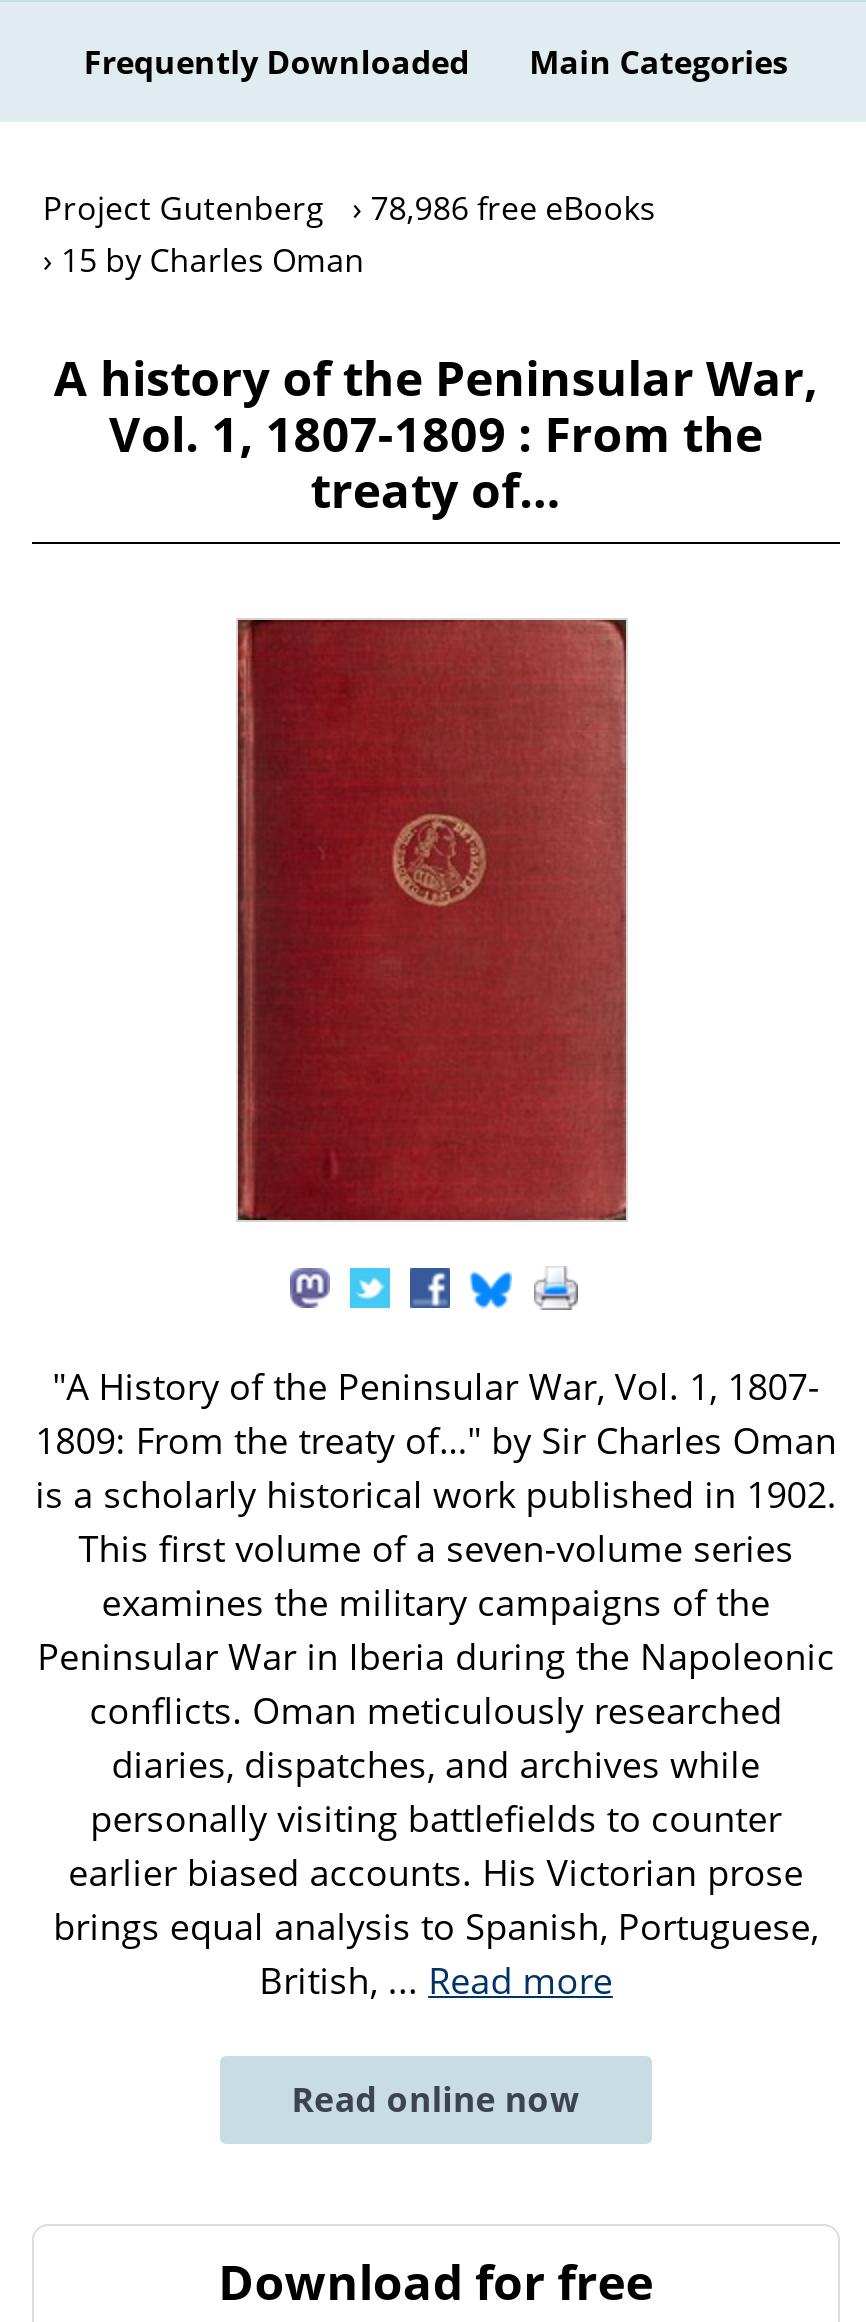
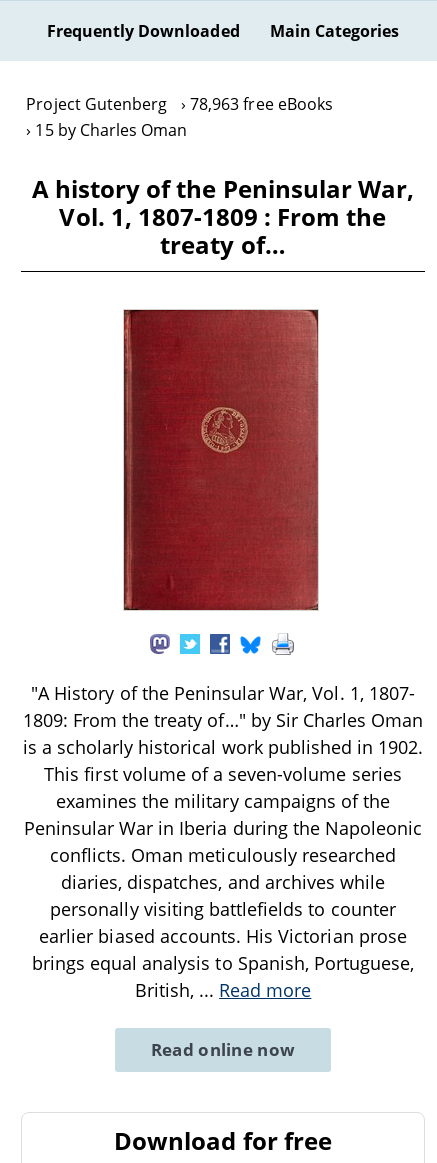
- Project Gutenberg 78,986 free eBooks
+ Project Gutenberg 78,963 free eBooks
